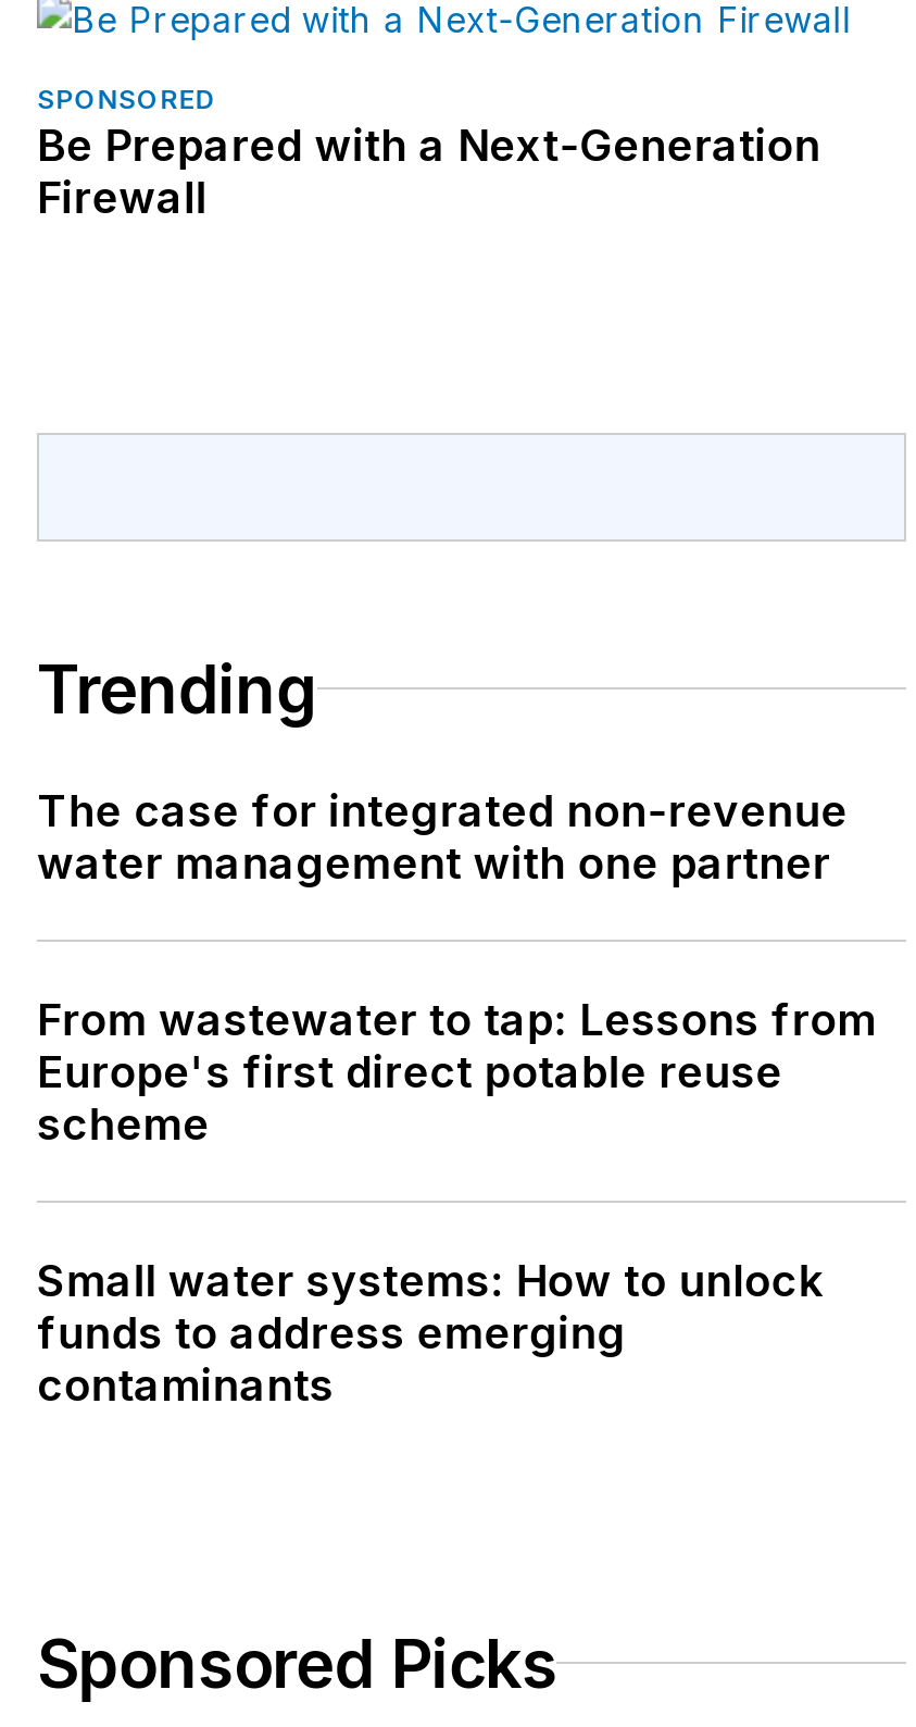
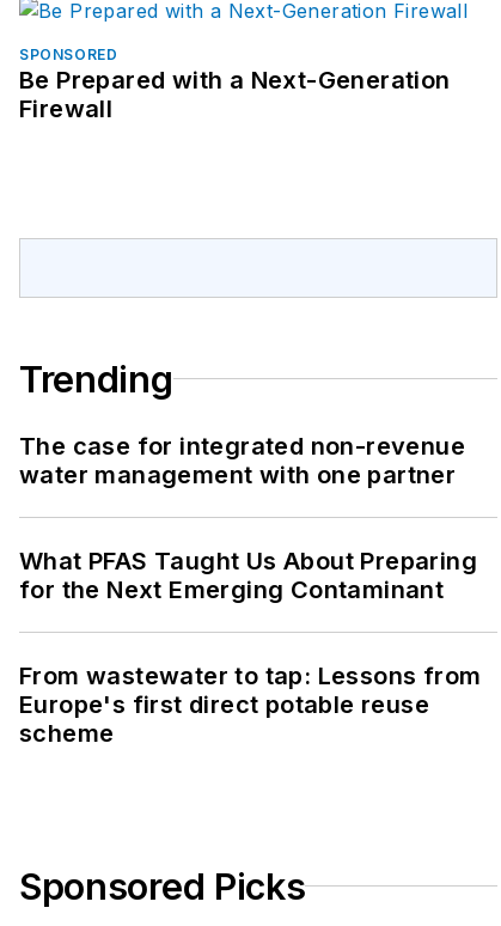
+ What PFAS Taught Us About Preparing
+ for the Next Emerging Contaminant

moved down: From wastewater to tap: Lessons from | Europe's first direct potable reuse | scheme

- Small water systems: How to unlock
- funds to address emerging
- contaminants
